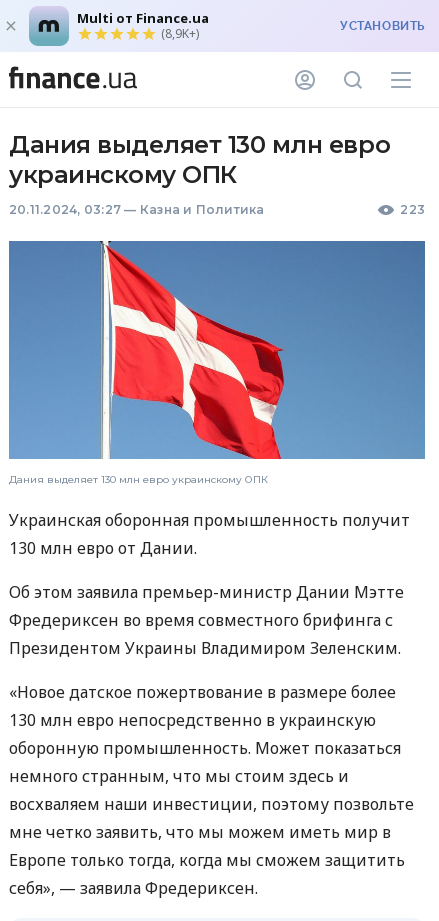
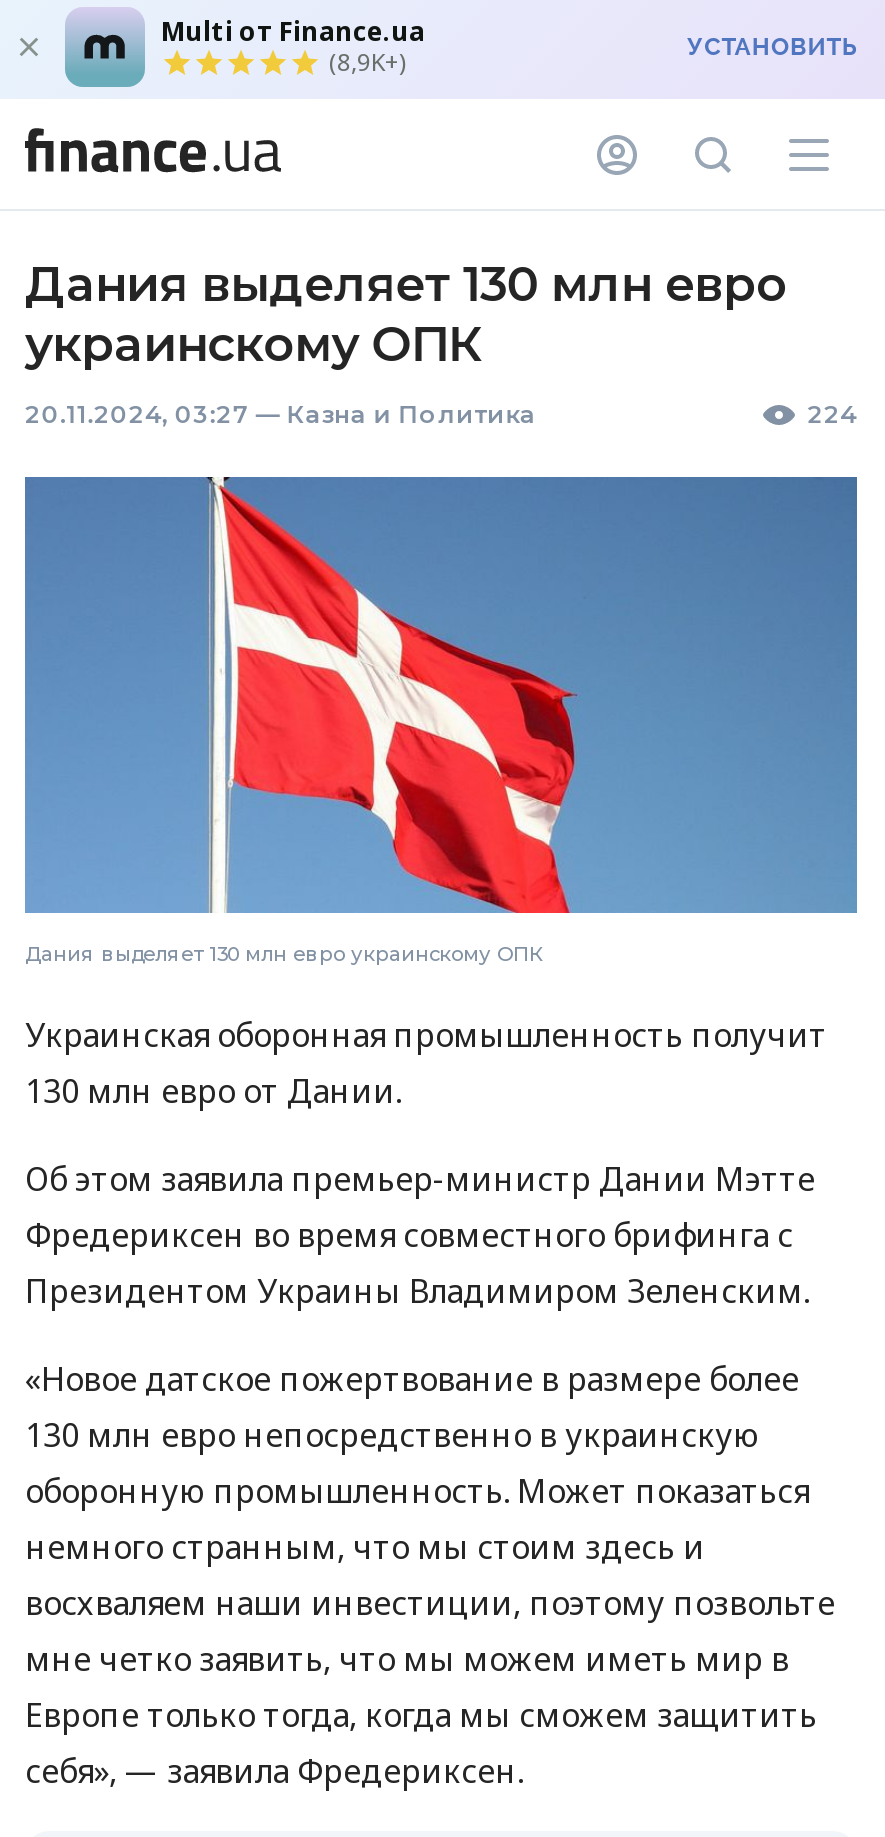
- 223
+ 224
